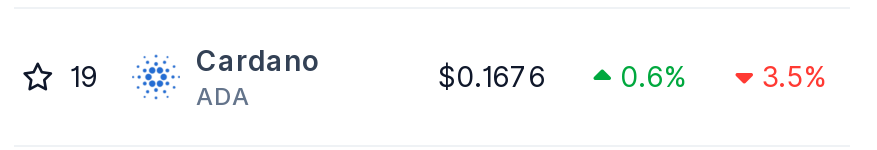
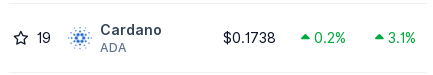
- $0.1676
+ $0.1738

- 0.6%
+ 0.2%

- 3.5%
+ 3.1%
